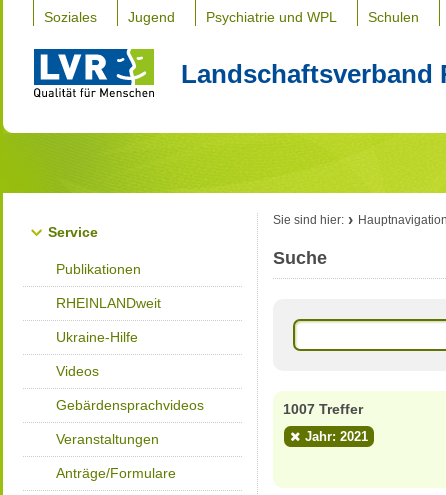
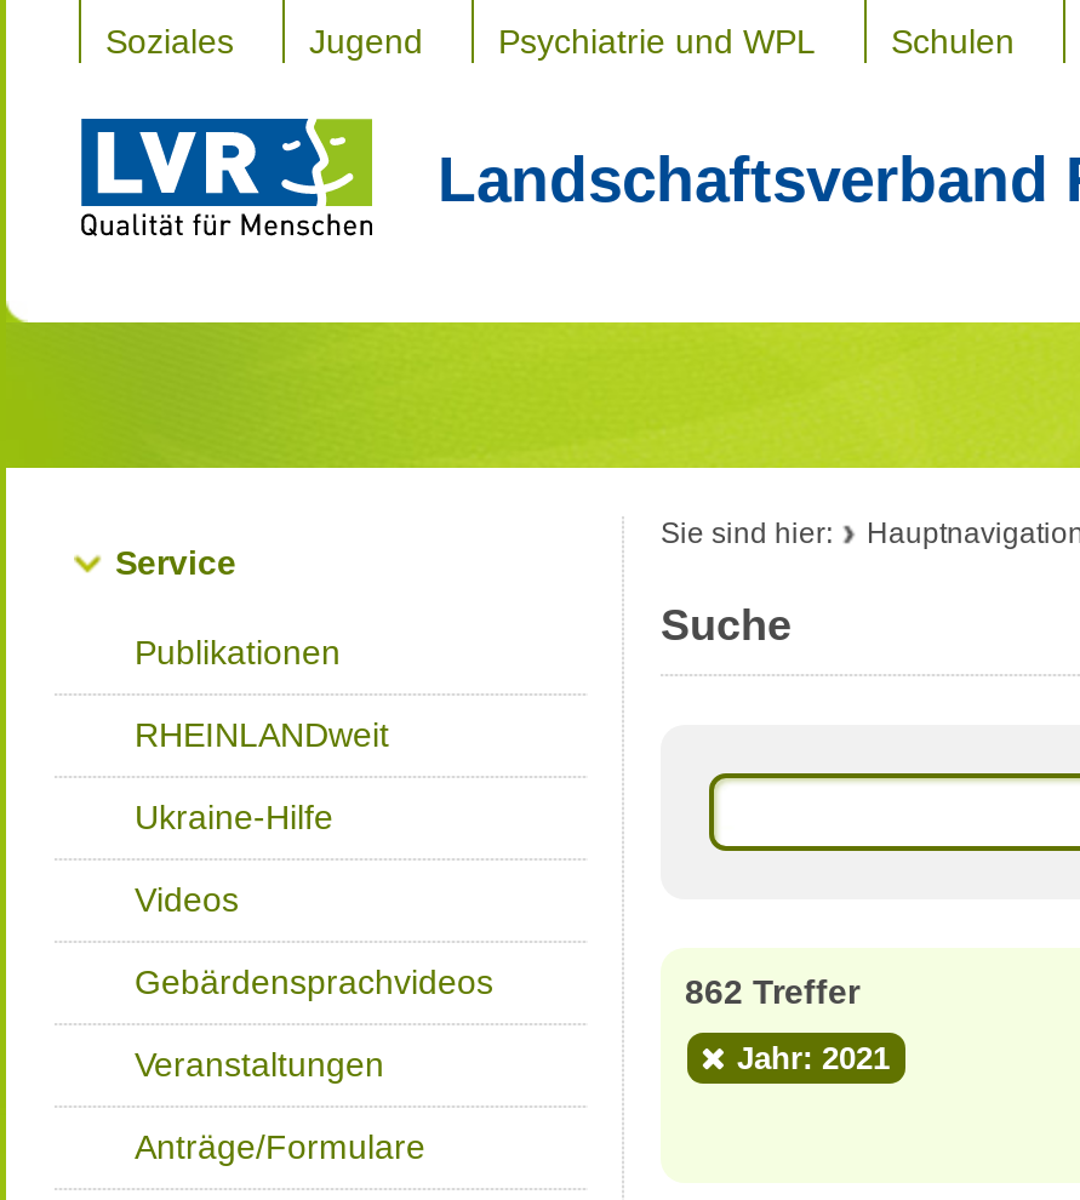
- 1007 Treffer
+ 862 Treffer
